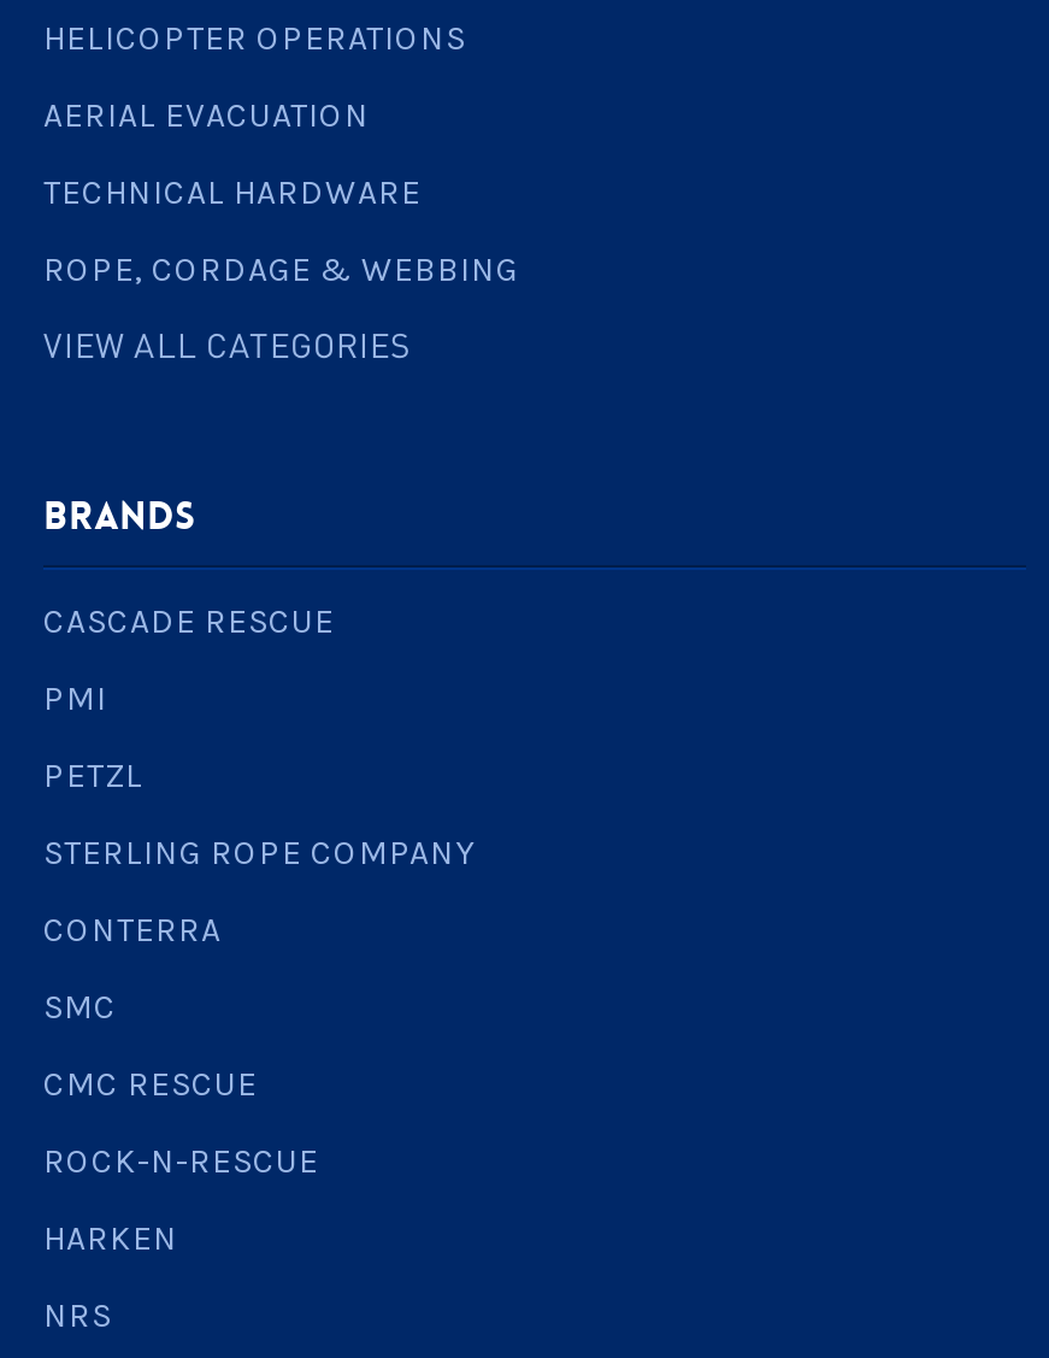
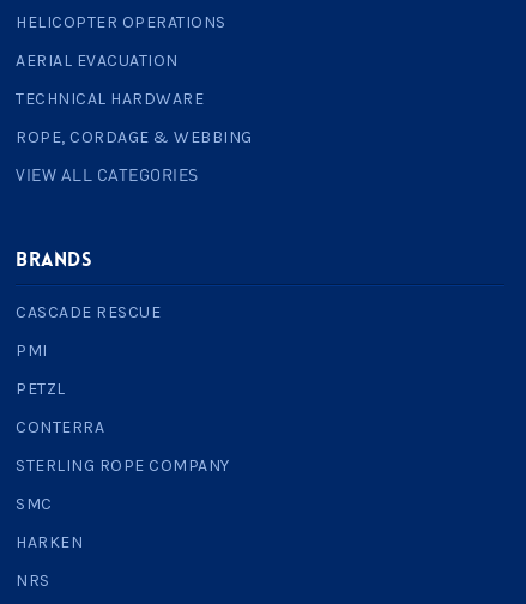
moved down: STERLING ROPE COMPANY

- CMC RESCUE
- ROCK-N-RESCUE
